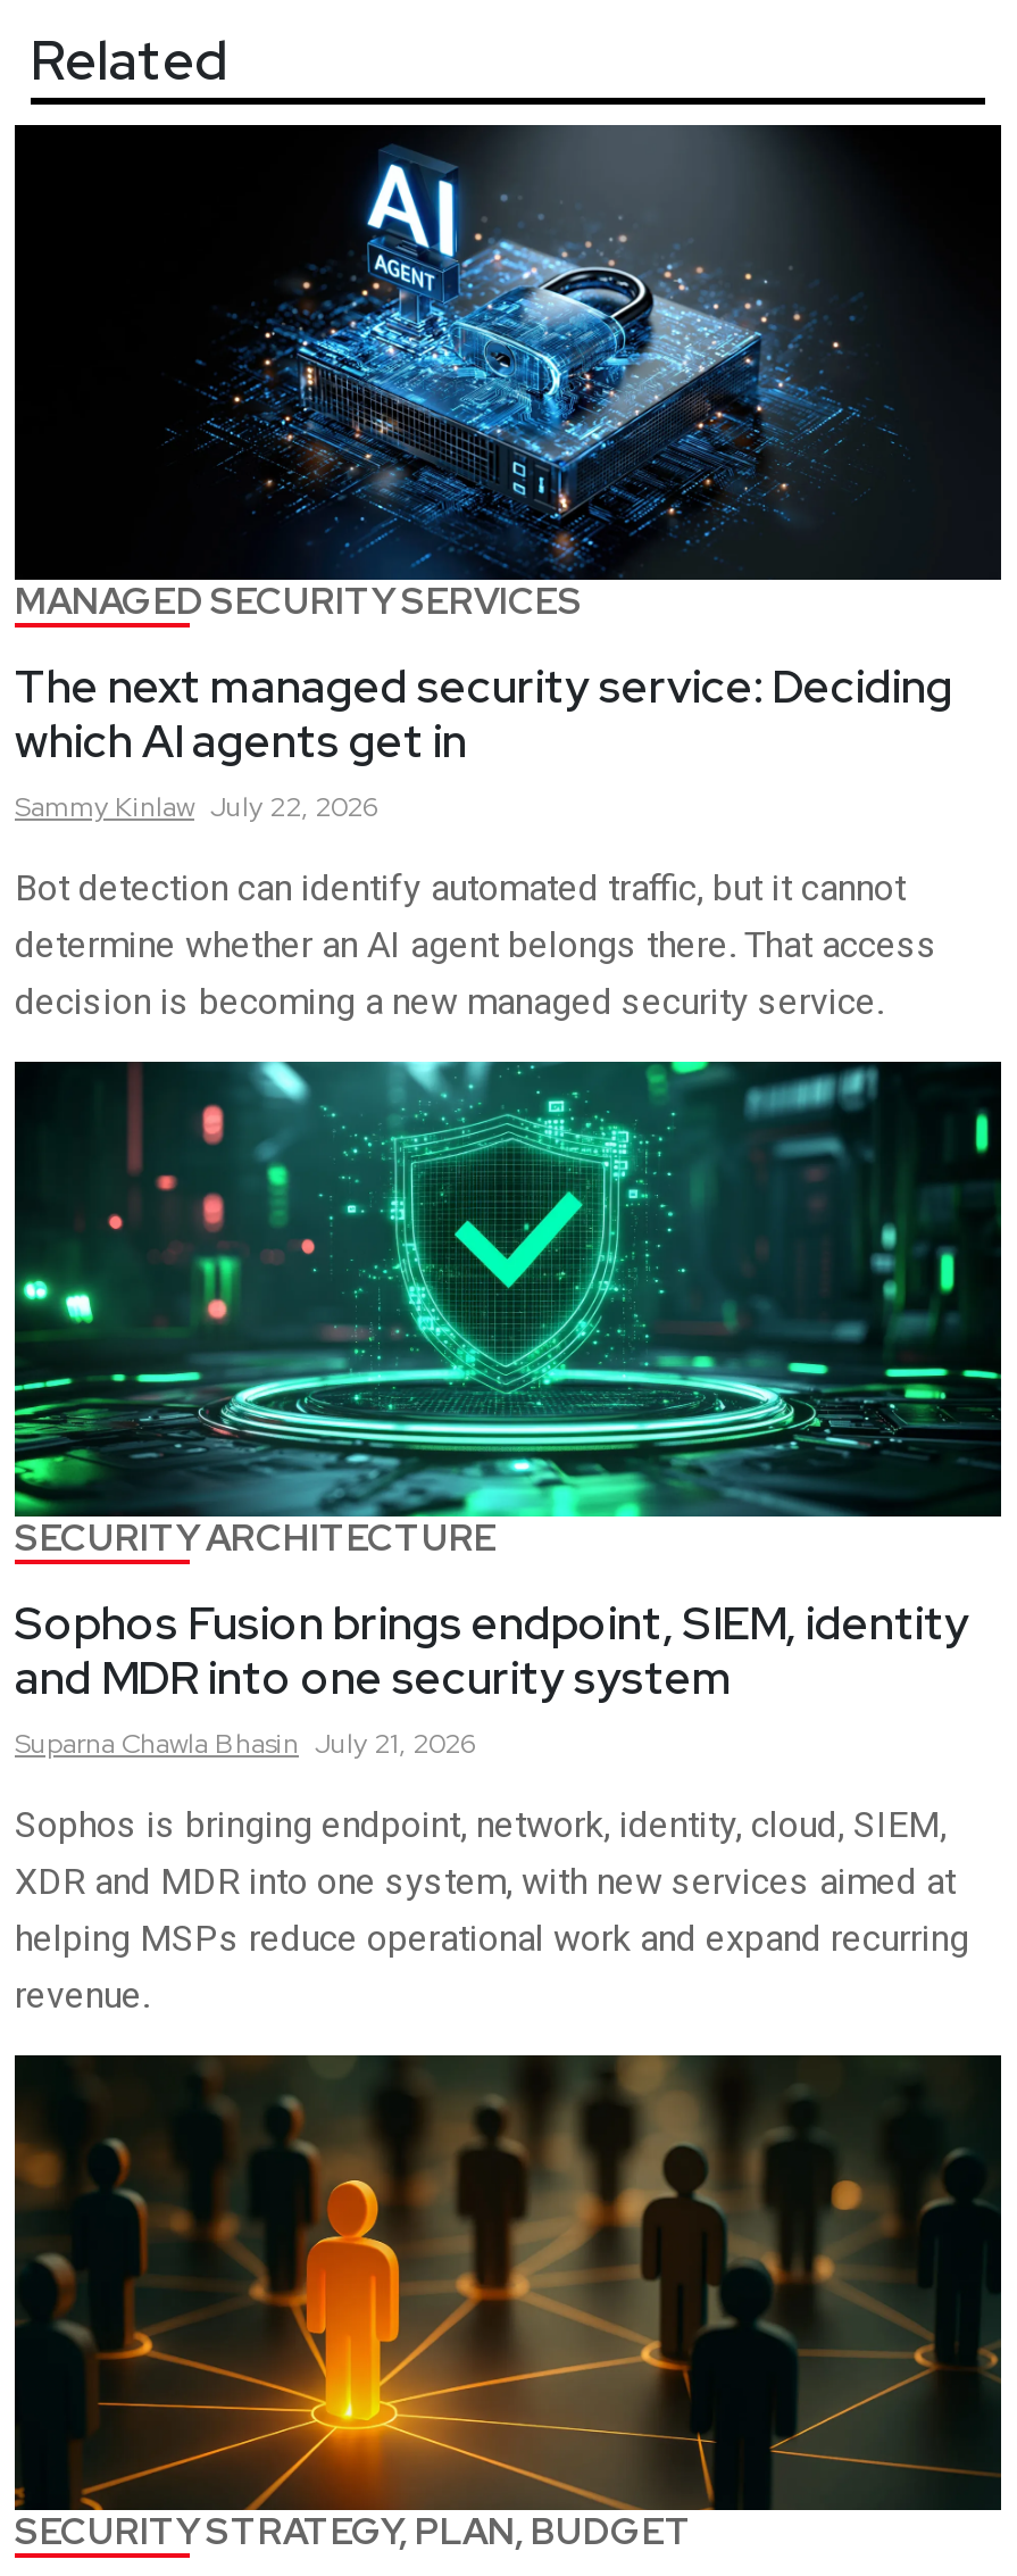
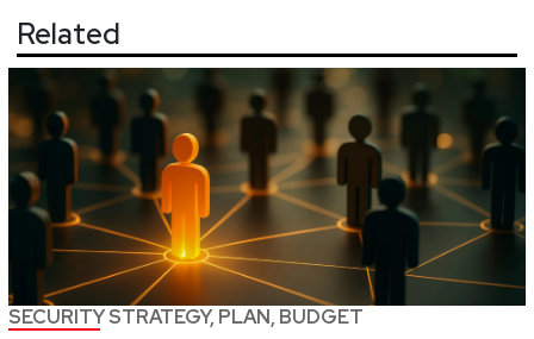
- [image]
- MANAGED SECURITY SERVICES
- The next managed security service: Deciding
- which AI agents get in
- Sammy Kinlaw July 22, 2026
- Bot detection can identify automated traffic, but it cannot
- determine whether an AI agent belongs there. That access
- decision is becoming a new managed security service.

- [image]
- SECURITY ARCHITECTURE
- Sophos Fusion brings endpoint, SIEM, identity
- and MDR into one security system
- Suparna Chawla Bhasin July 21, 2026
- Sophos is bringing endpoint, network, identity, cloud, SIEM,
- XDR and MDR into one system, with new services aimed at
- helping MSPs reduce operational work and expand recurring
- revenue.
